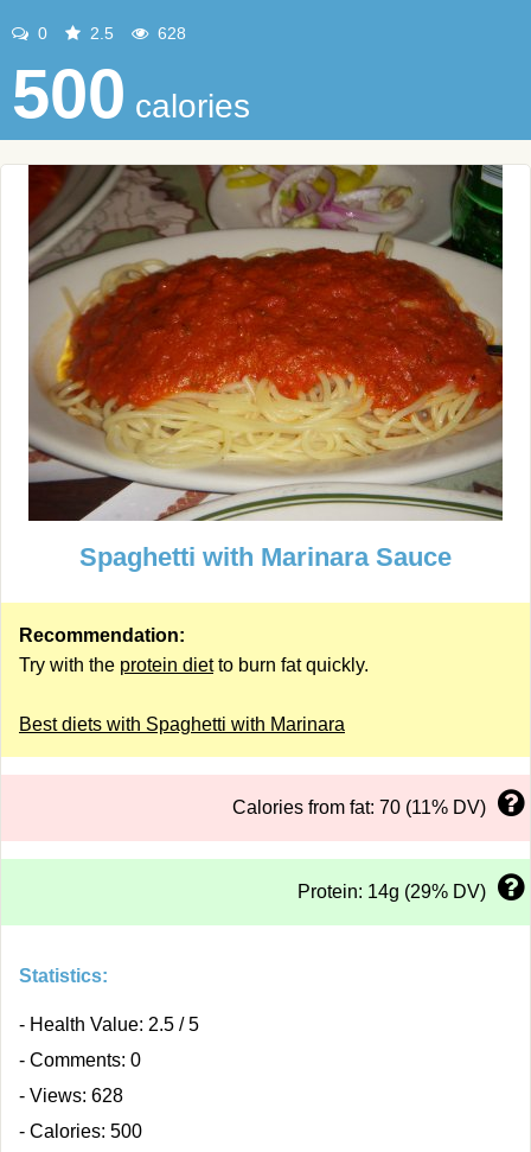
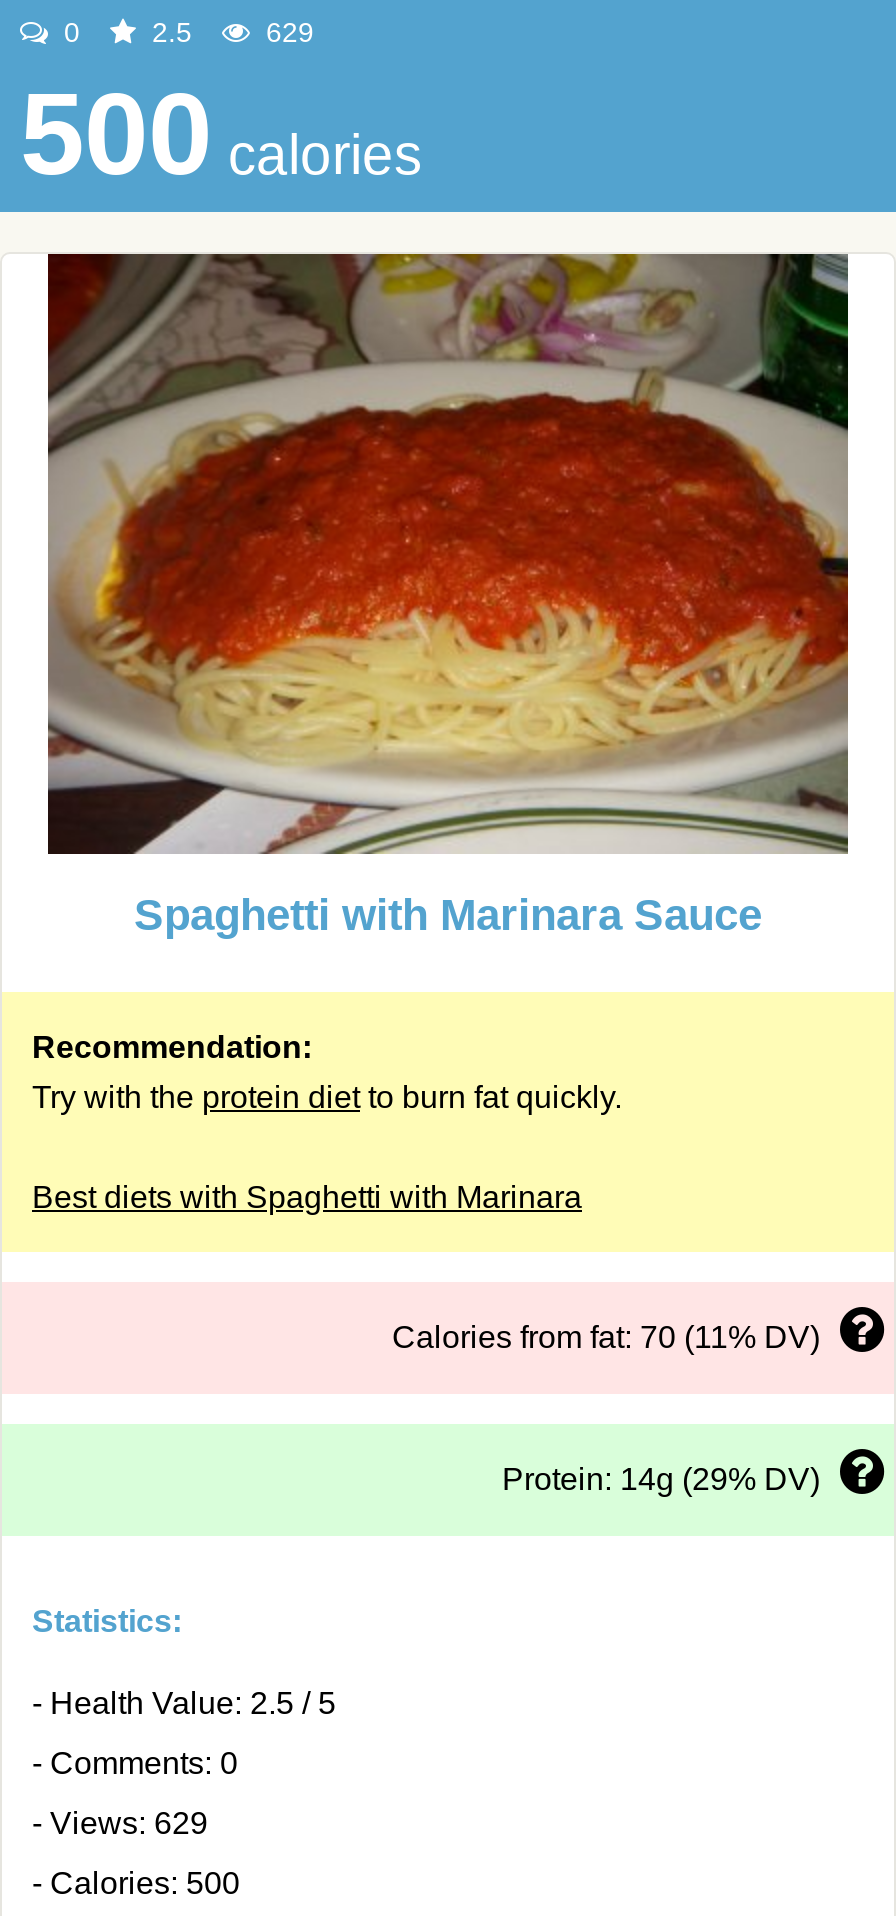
- 628
+ 629

- - Views: 628
+ - Views: 629
